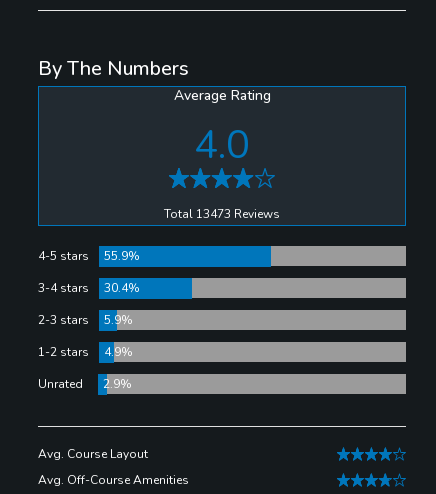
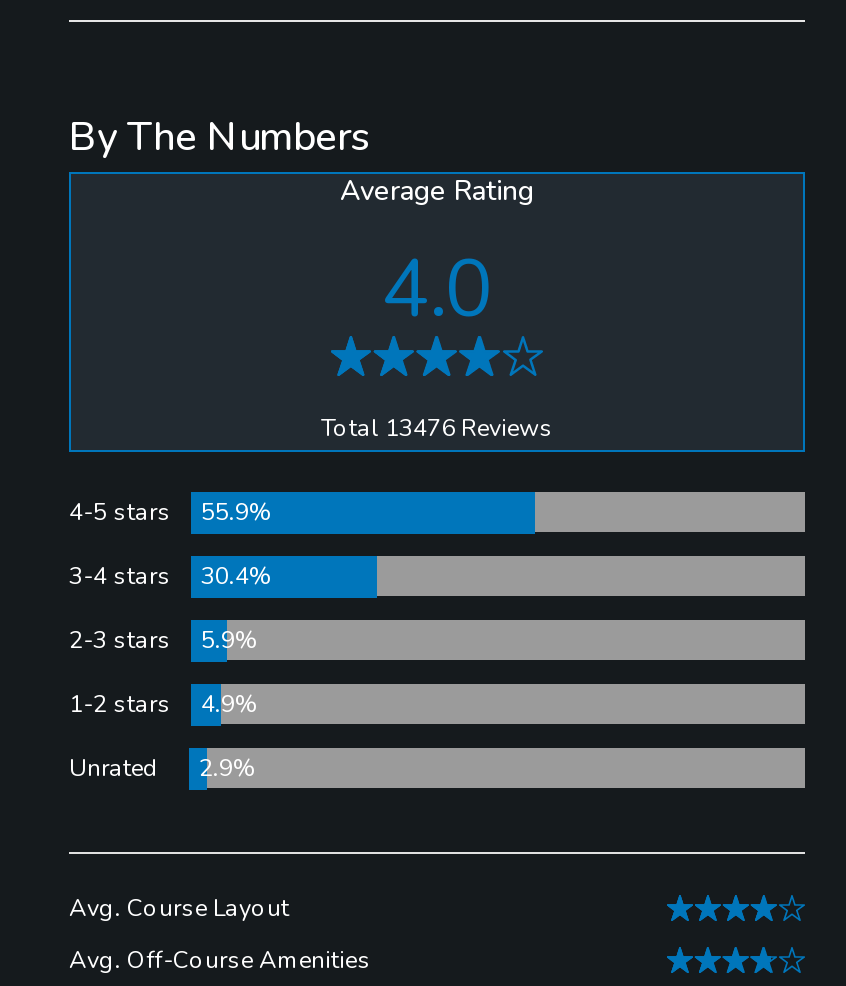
- Total 13473 Reviews
+ Total 13476 Reviews
